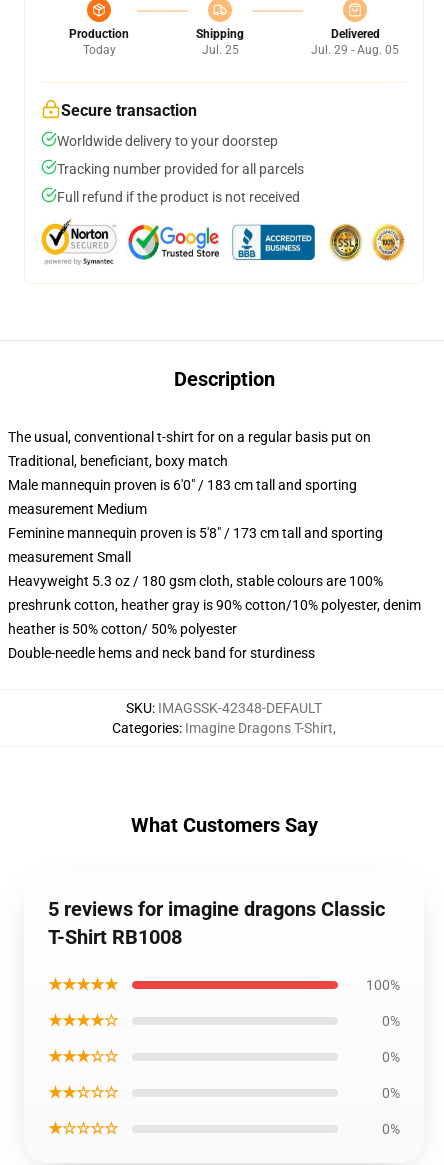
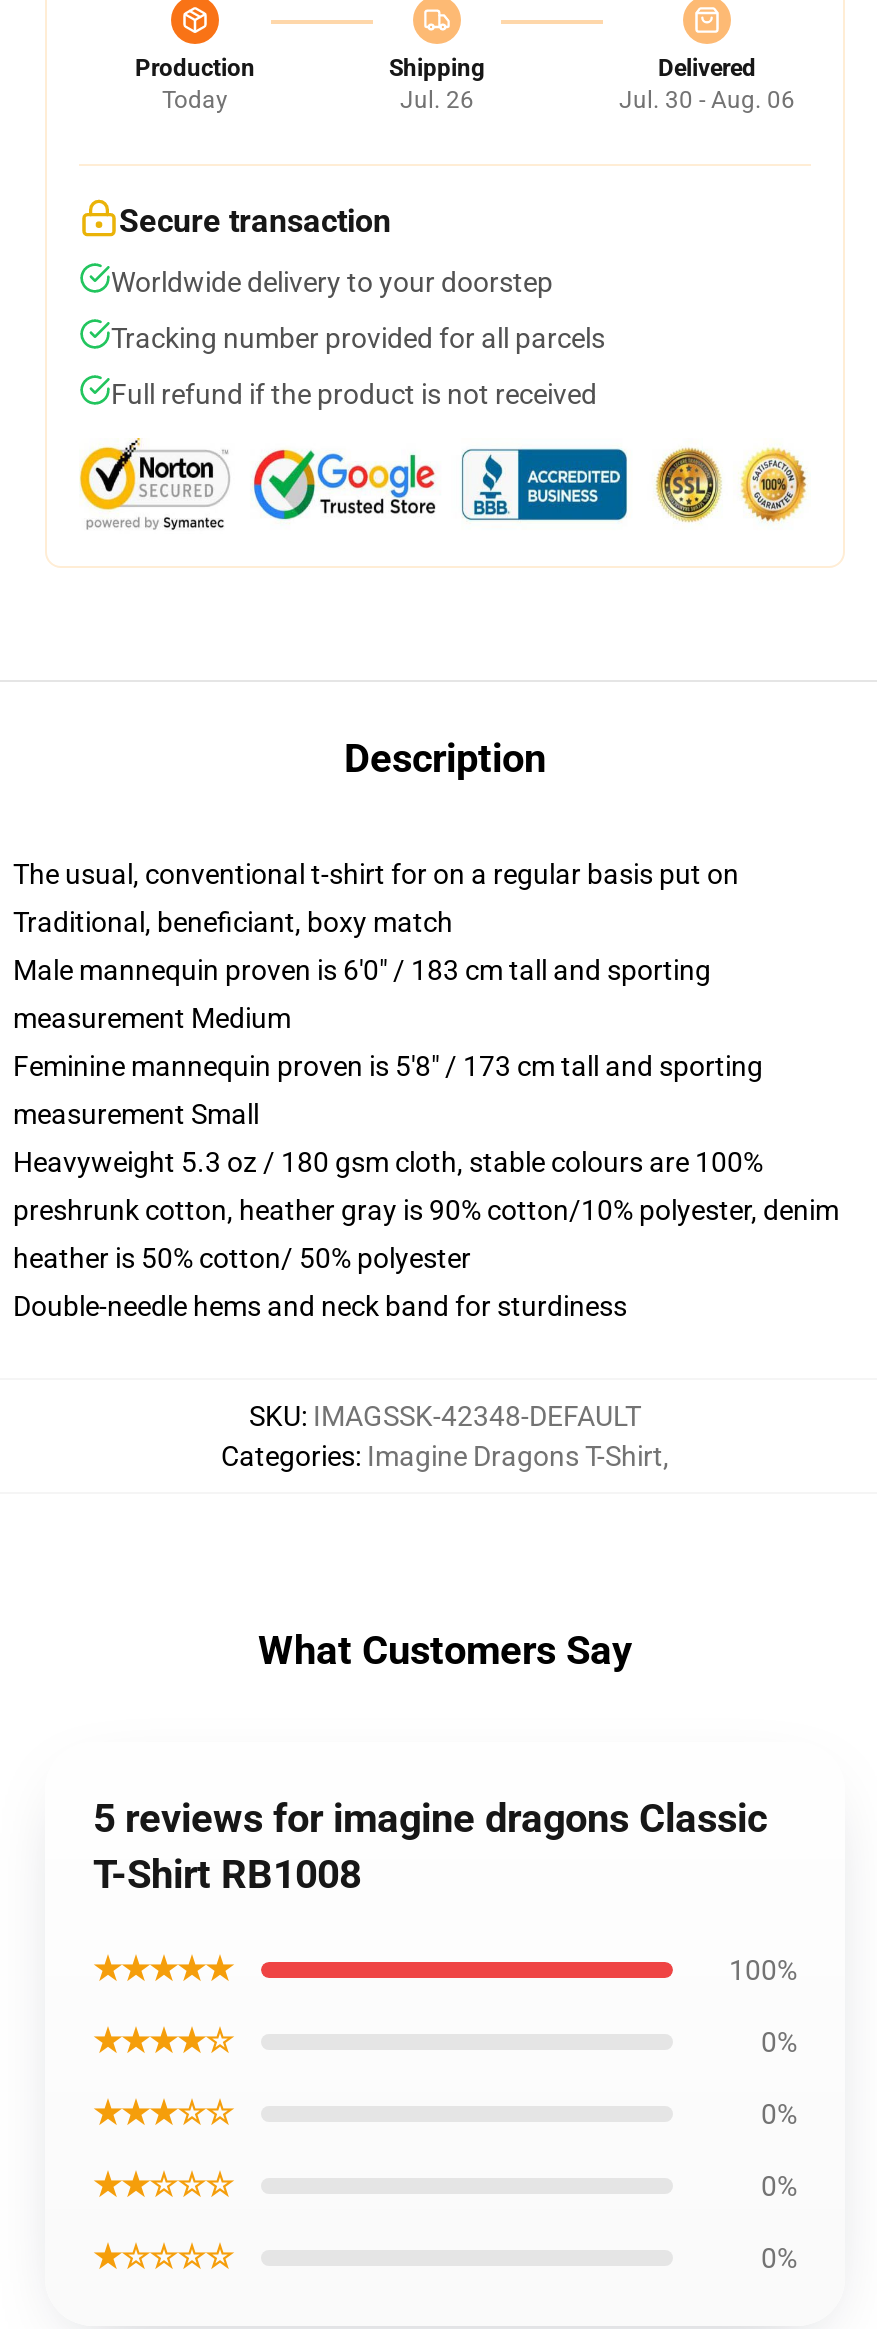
- Jul. 25
+ Jul. 26

- Jul. 29 - Aug. 05
+ Jul. 30 - Aug. 06
